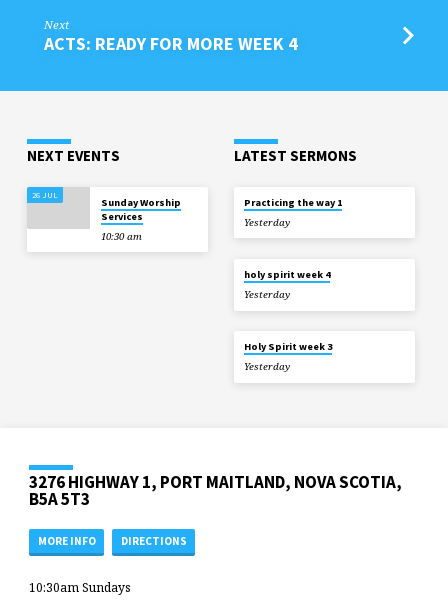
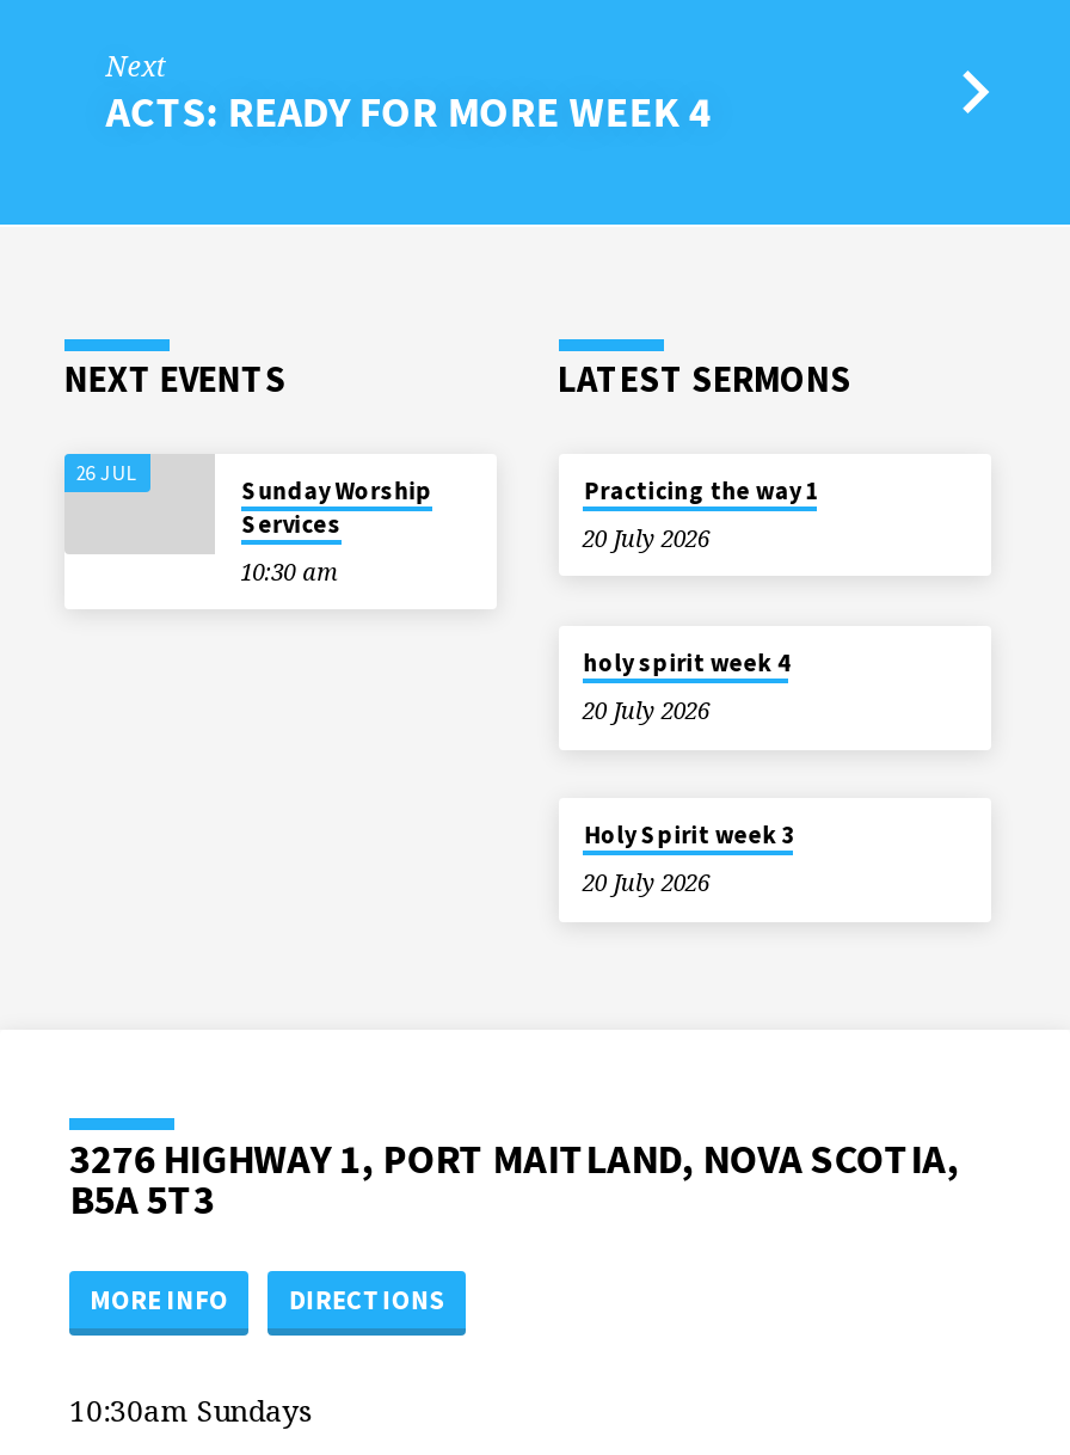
- Yesterday
+ 20 July 2026

- Yesterday
+ 20 July 2026

- Yesterday
+ 20 July 2026
